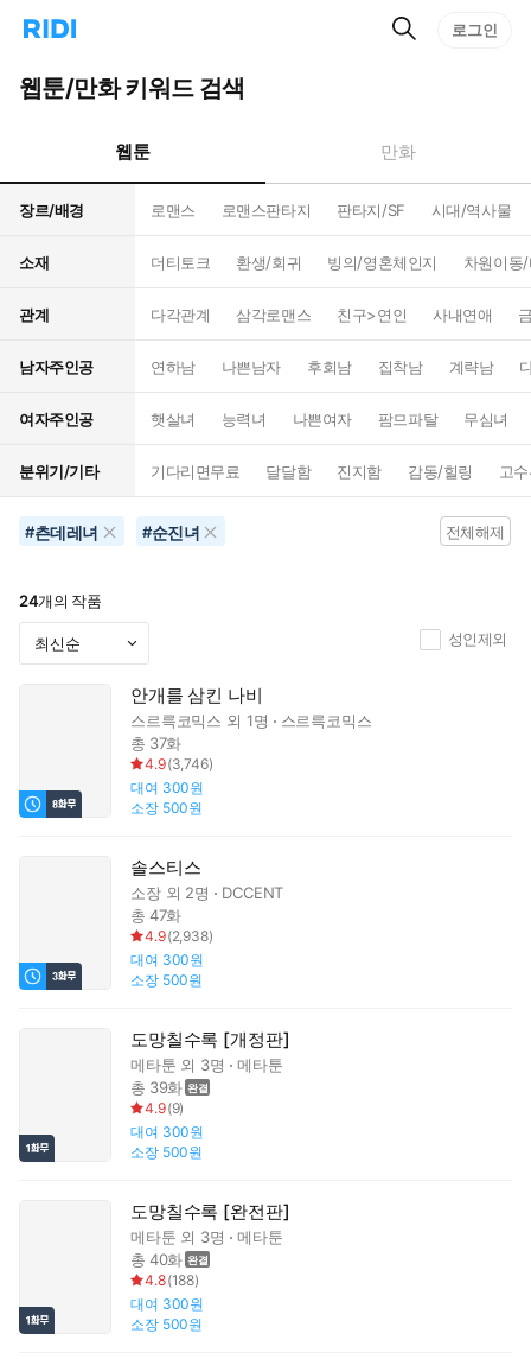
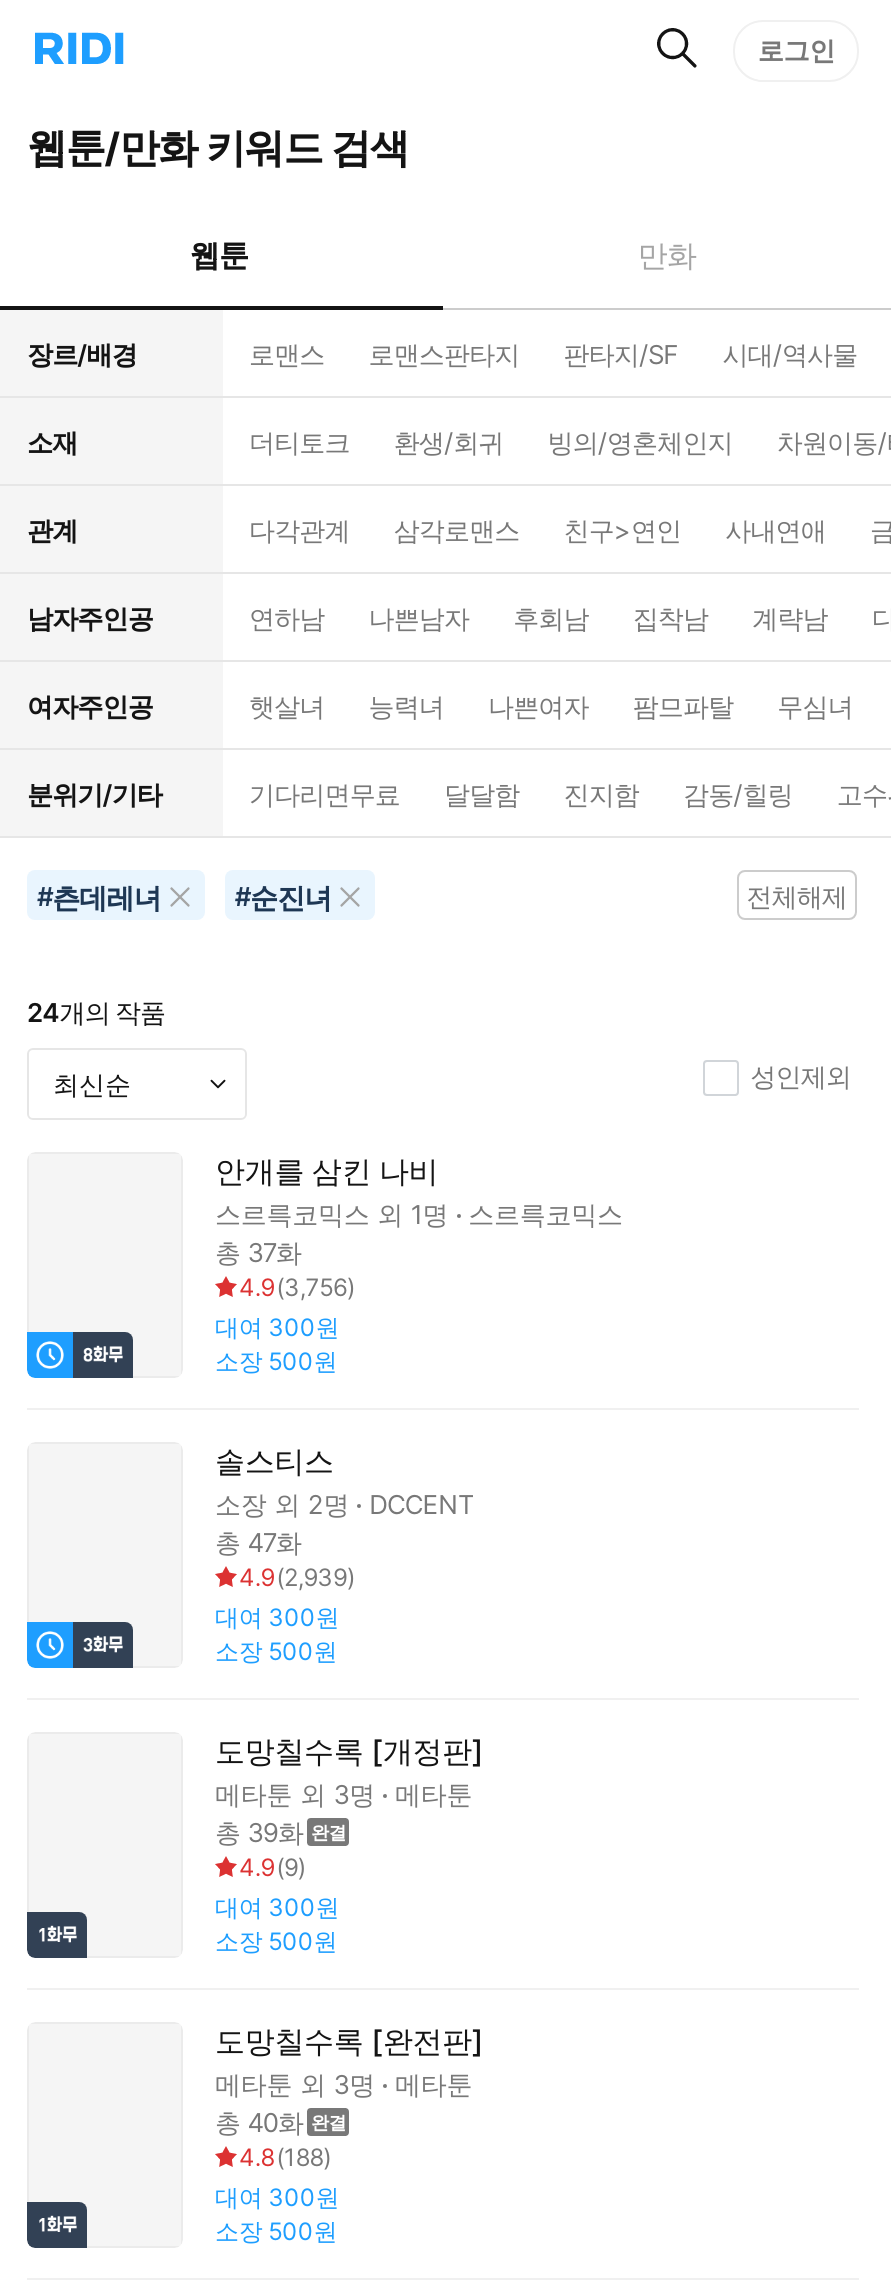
- 4.9(3,746)
+ 4.9(3,756)

- 4.9(2,938)
+ 4.9(2,939)
